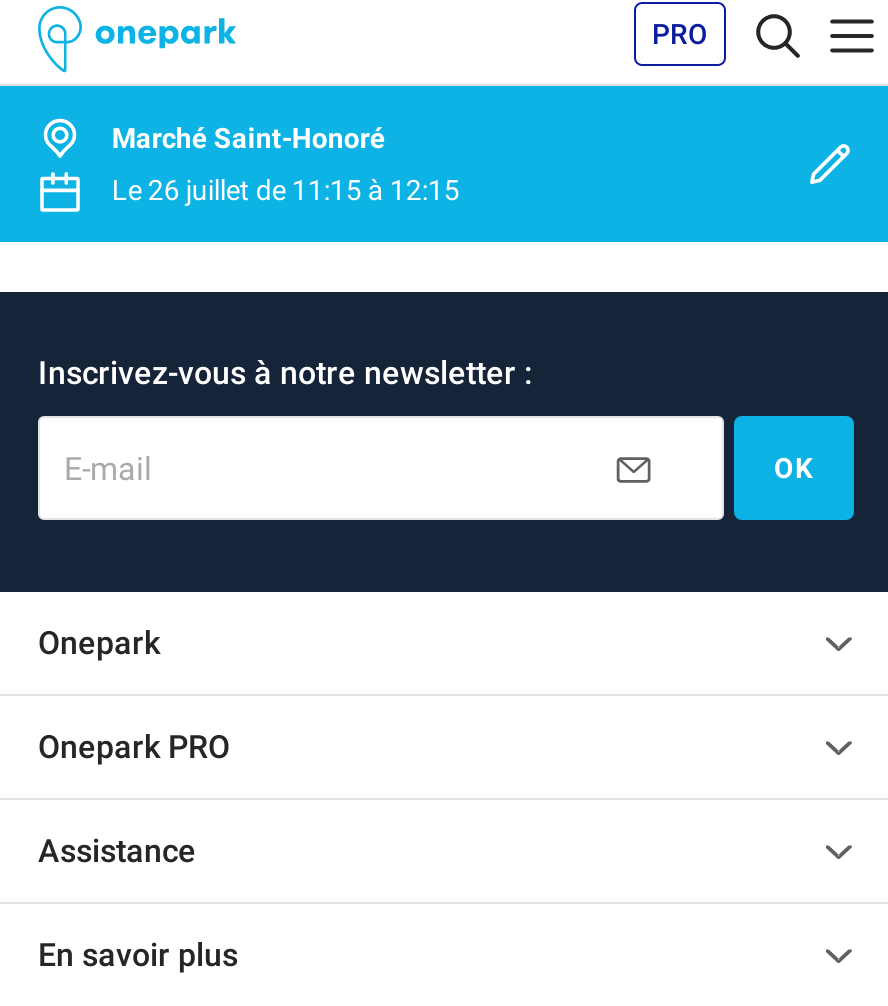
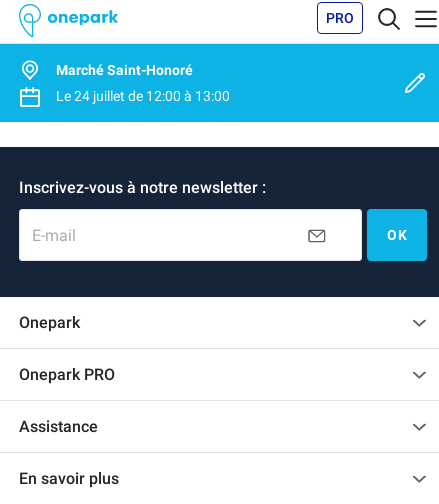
- Le 26 juillet de 11:15 à 12:15
+ Le 24 juillet de 12:00 à 13:00
